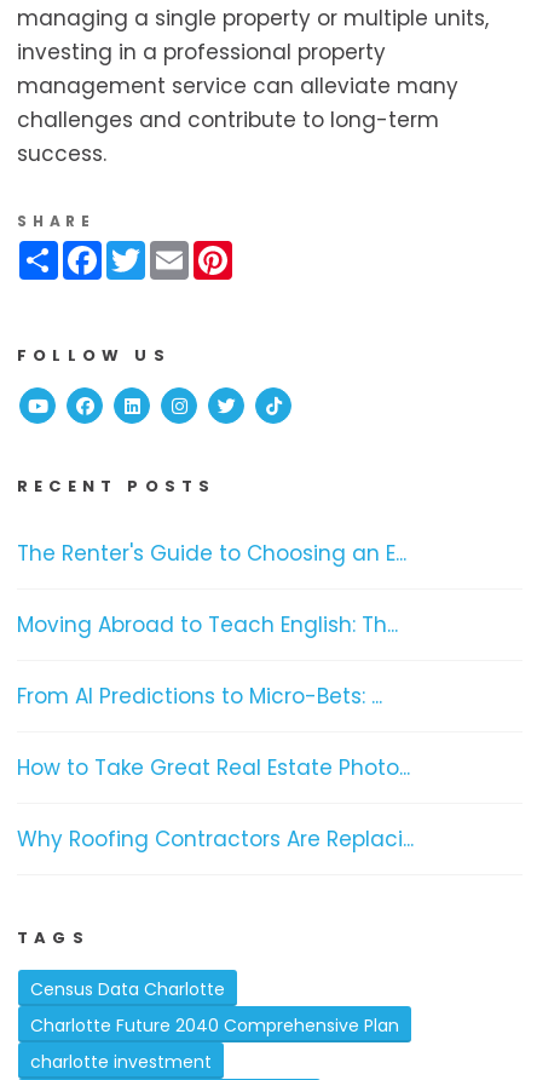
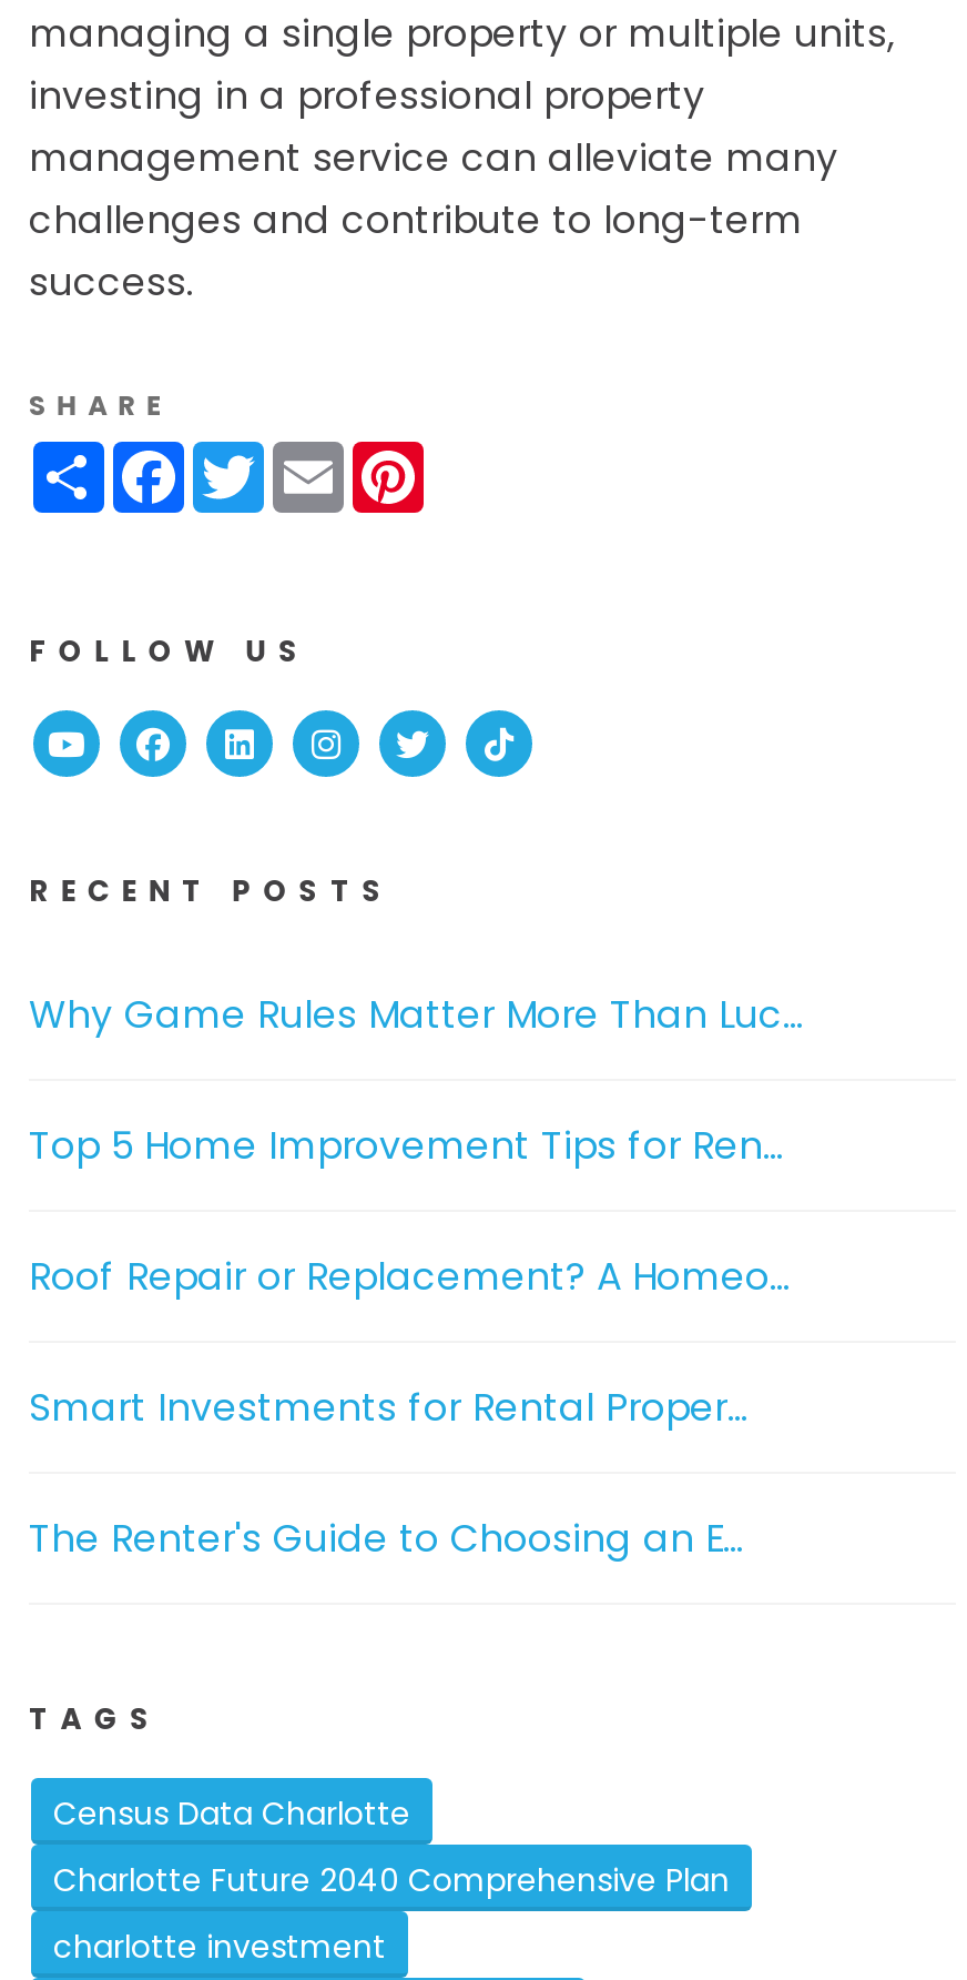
+ Why Game Rules Matter More Than Luc...
+ Top 5 Home Improvement Tips for Ren...
+ Roof Repair or Replacement? A Homeo...
+ Smart Investments for Rental Proper...

moved down: The Renter's Guide to Choosing an E...

- Moving Abroad to Teach English: Th...
- From AI Predictions to Micro-Bets: ...
- How to Take Great Real Estate Photo...
- Why Roofing Contractors Are Replaci...
